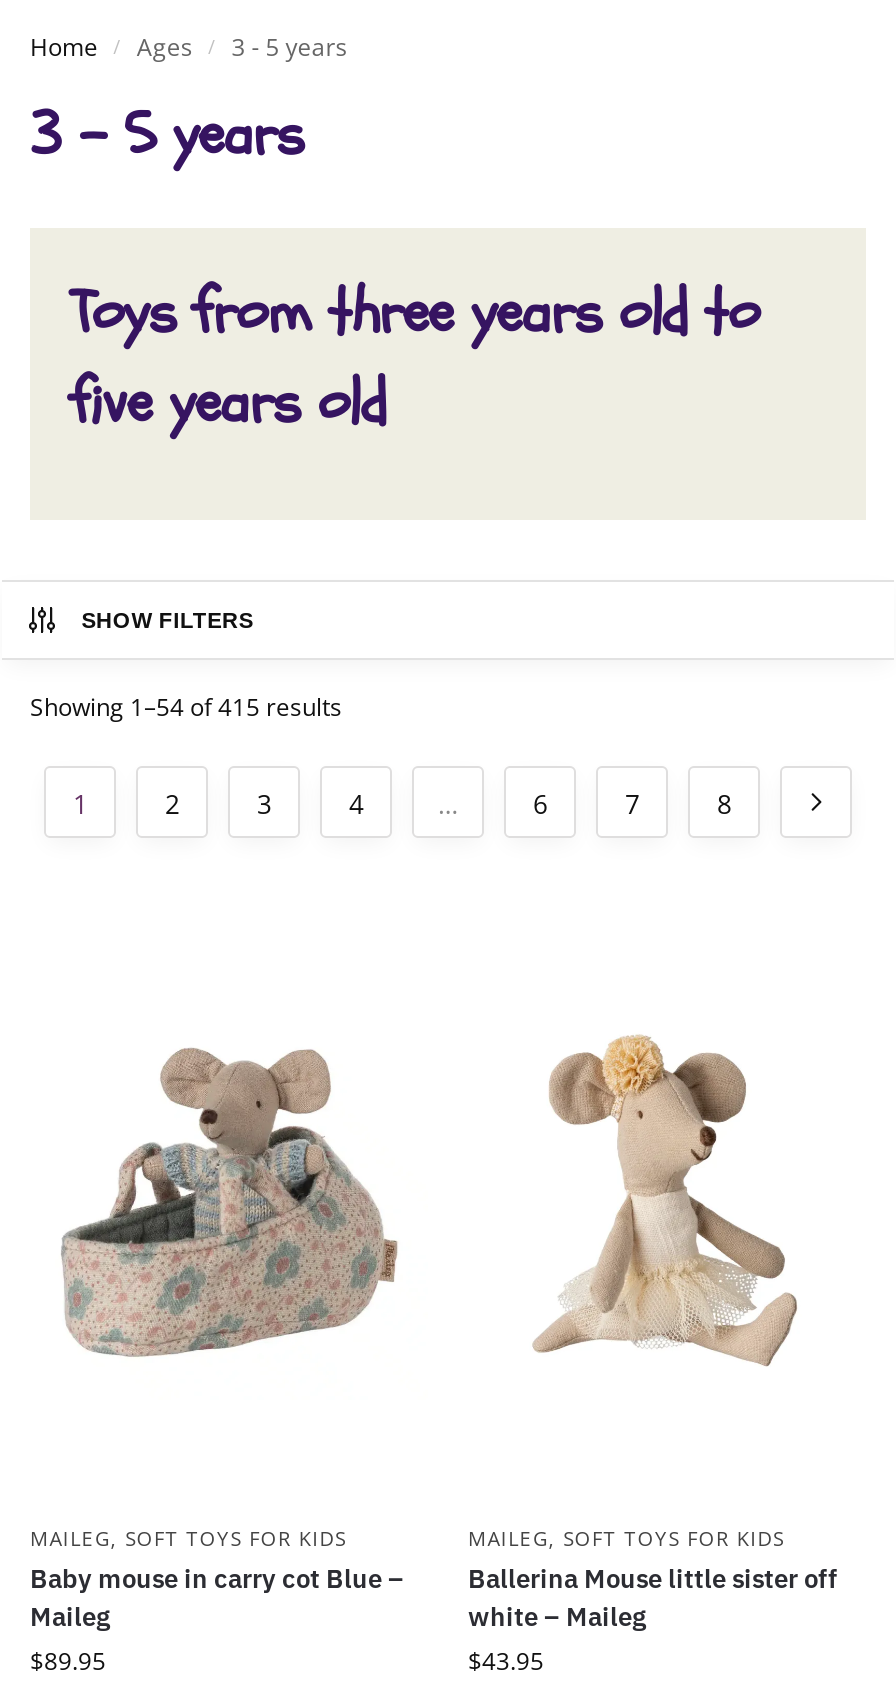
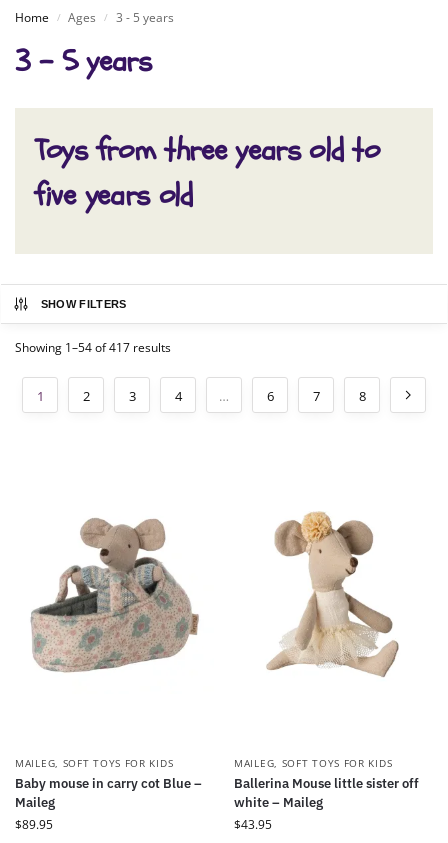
- Showing 1–54 of 415 results
+ Showing 1–54 of 417 results
